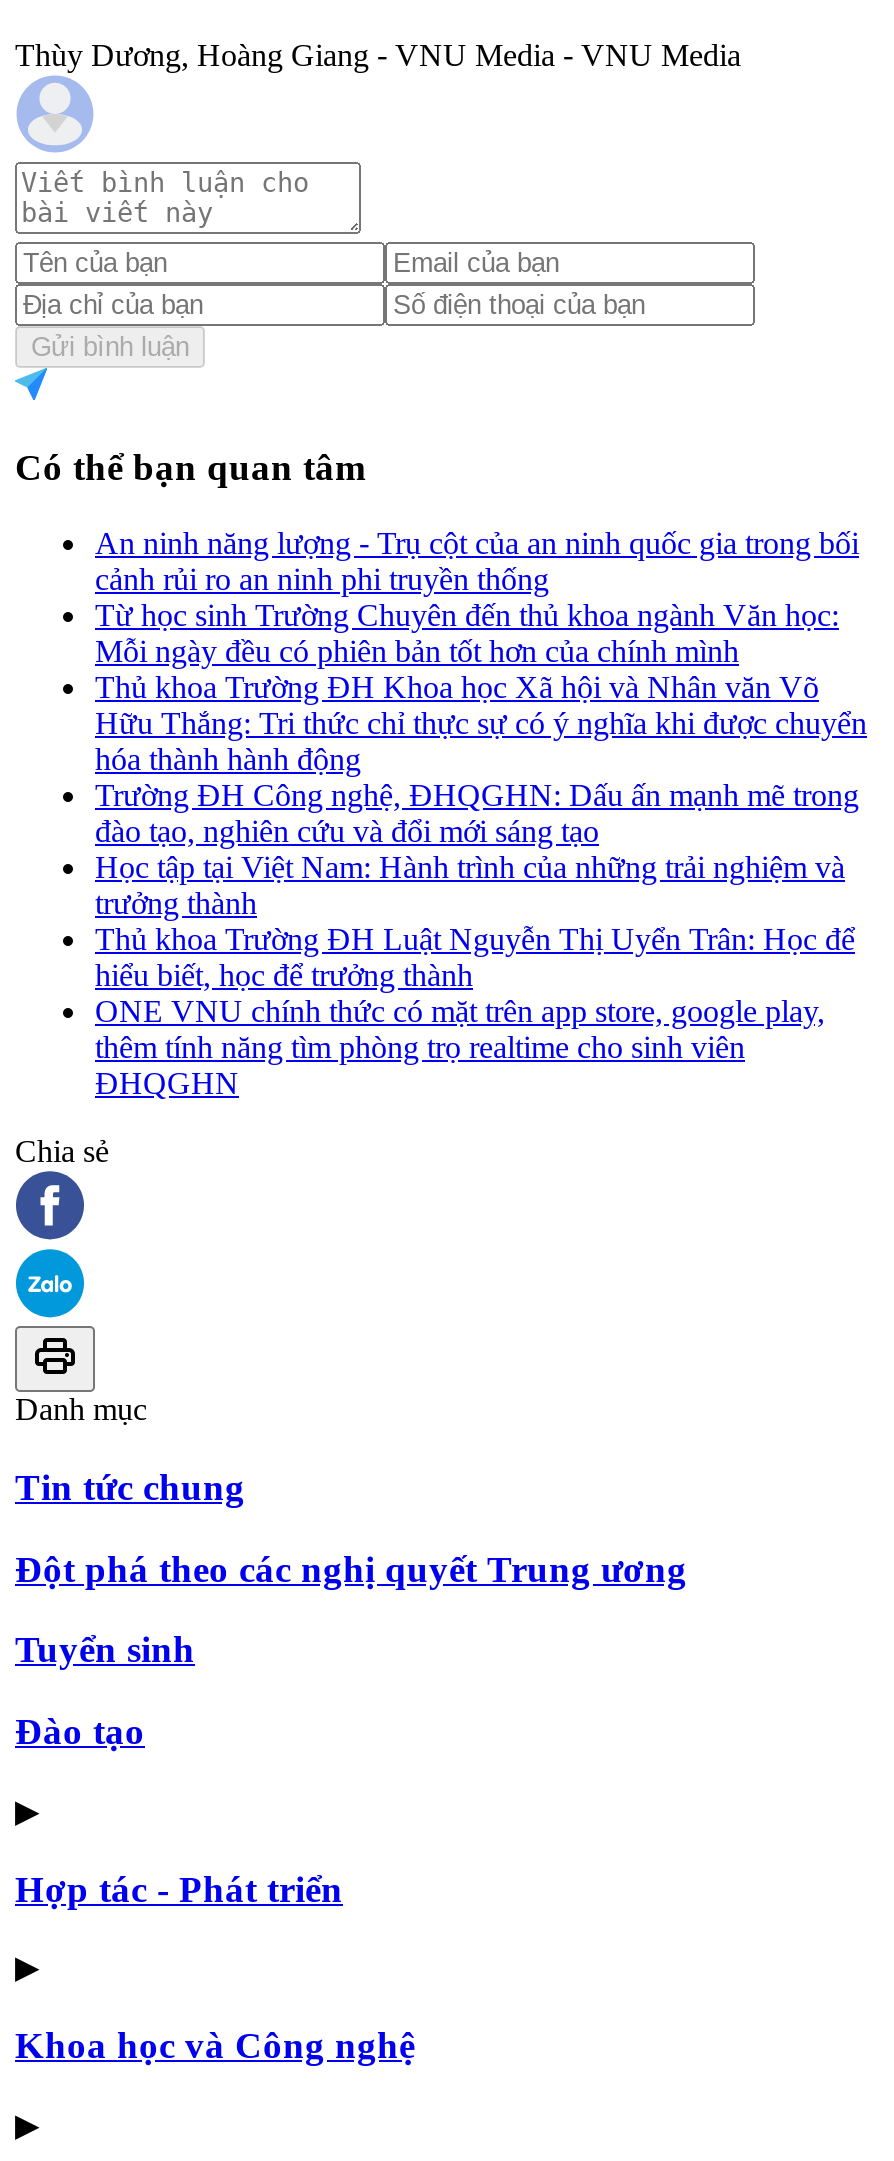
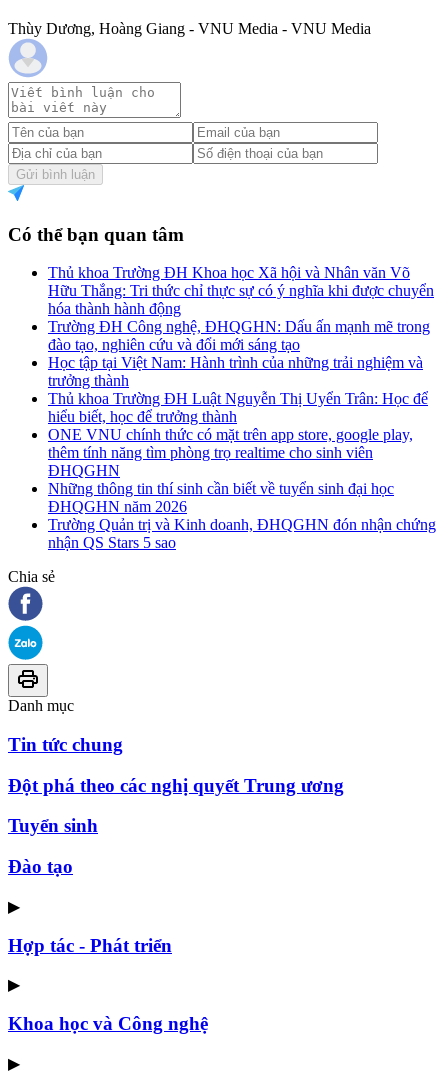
- An ninh năng lượng - Trụ cột của an ninh quốc gia trong bối
- cảnh rủi ro an ninh phi truyền thống
- Từ học sinh Trường Chuyên đến thủ khoa ngành Văn học:
- Mỗi ngày đều có phiên bản tốt hơn của chính mình

moved up: Thủ khoa Trường ĐH Khoa học Xã hội và Nhân văn Võ | Hữu Thắng: Tri thức chỉ thực sự có ý nghĩa khi được chuyển | hóa thành hành động | ... | thêm tính năng tìm phòng trọ realtime cho sinh viên | ĐHQGHN

+ Những thông tin thí sinh cần biết về tuyển sinh đại học
+ ĐHQGHN năm 2026
+ Trường Quản trị và Kinh doanh, ĐHQGHN đón nhận chứng
+ nhận QS Stars 5 sao
